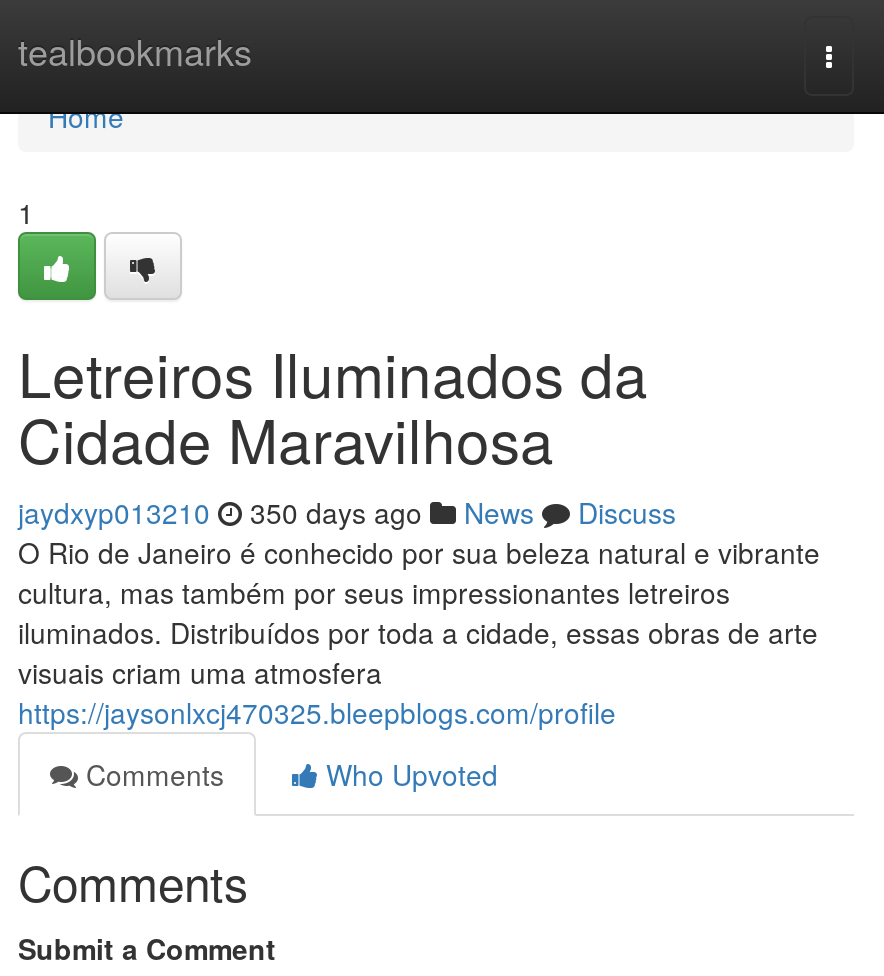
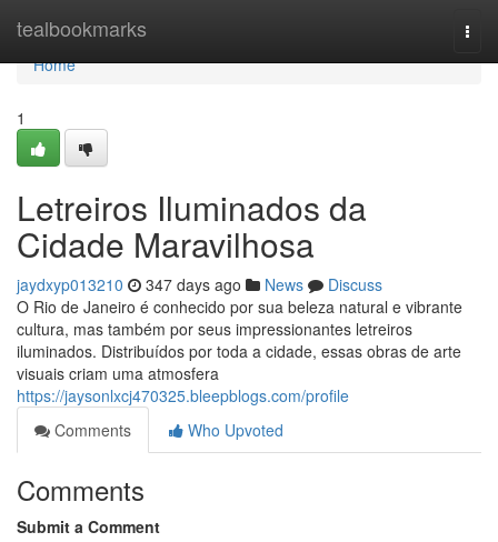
- jaydxyp013210 350 days ago News Discuss
+ jaydxyp013210 347 days ago News Discuss
